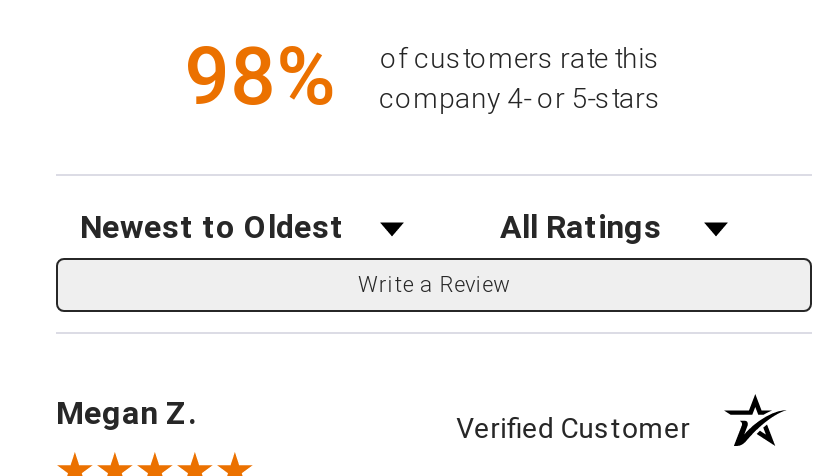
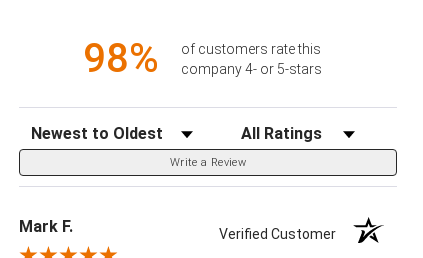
- Megan Z.
+ Mark F.
